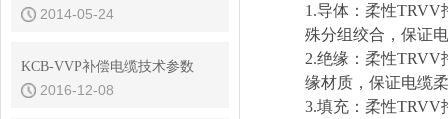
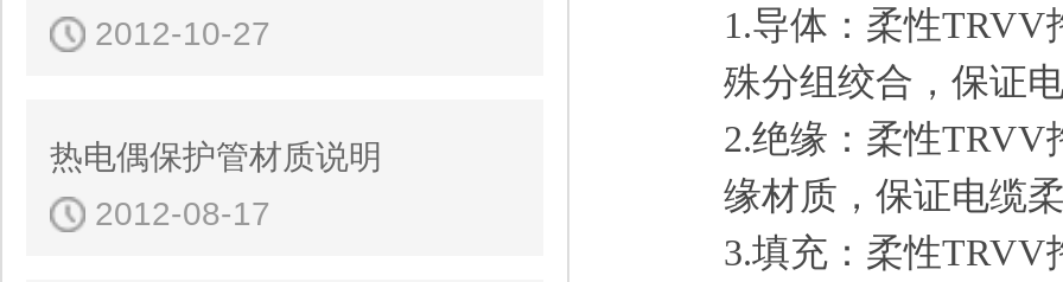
- 2014-05-24
+ 2012-10-27

- KCB-VVP补偿电缆技术参数
+ 热电偶保护管材质说明

- 2016-12-08
+ 2012-08-17
